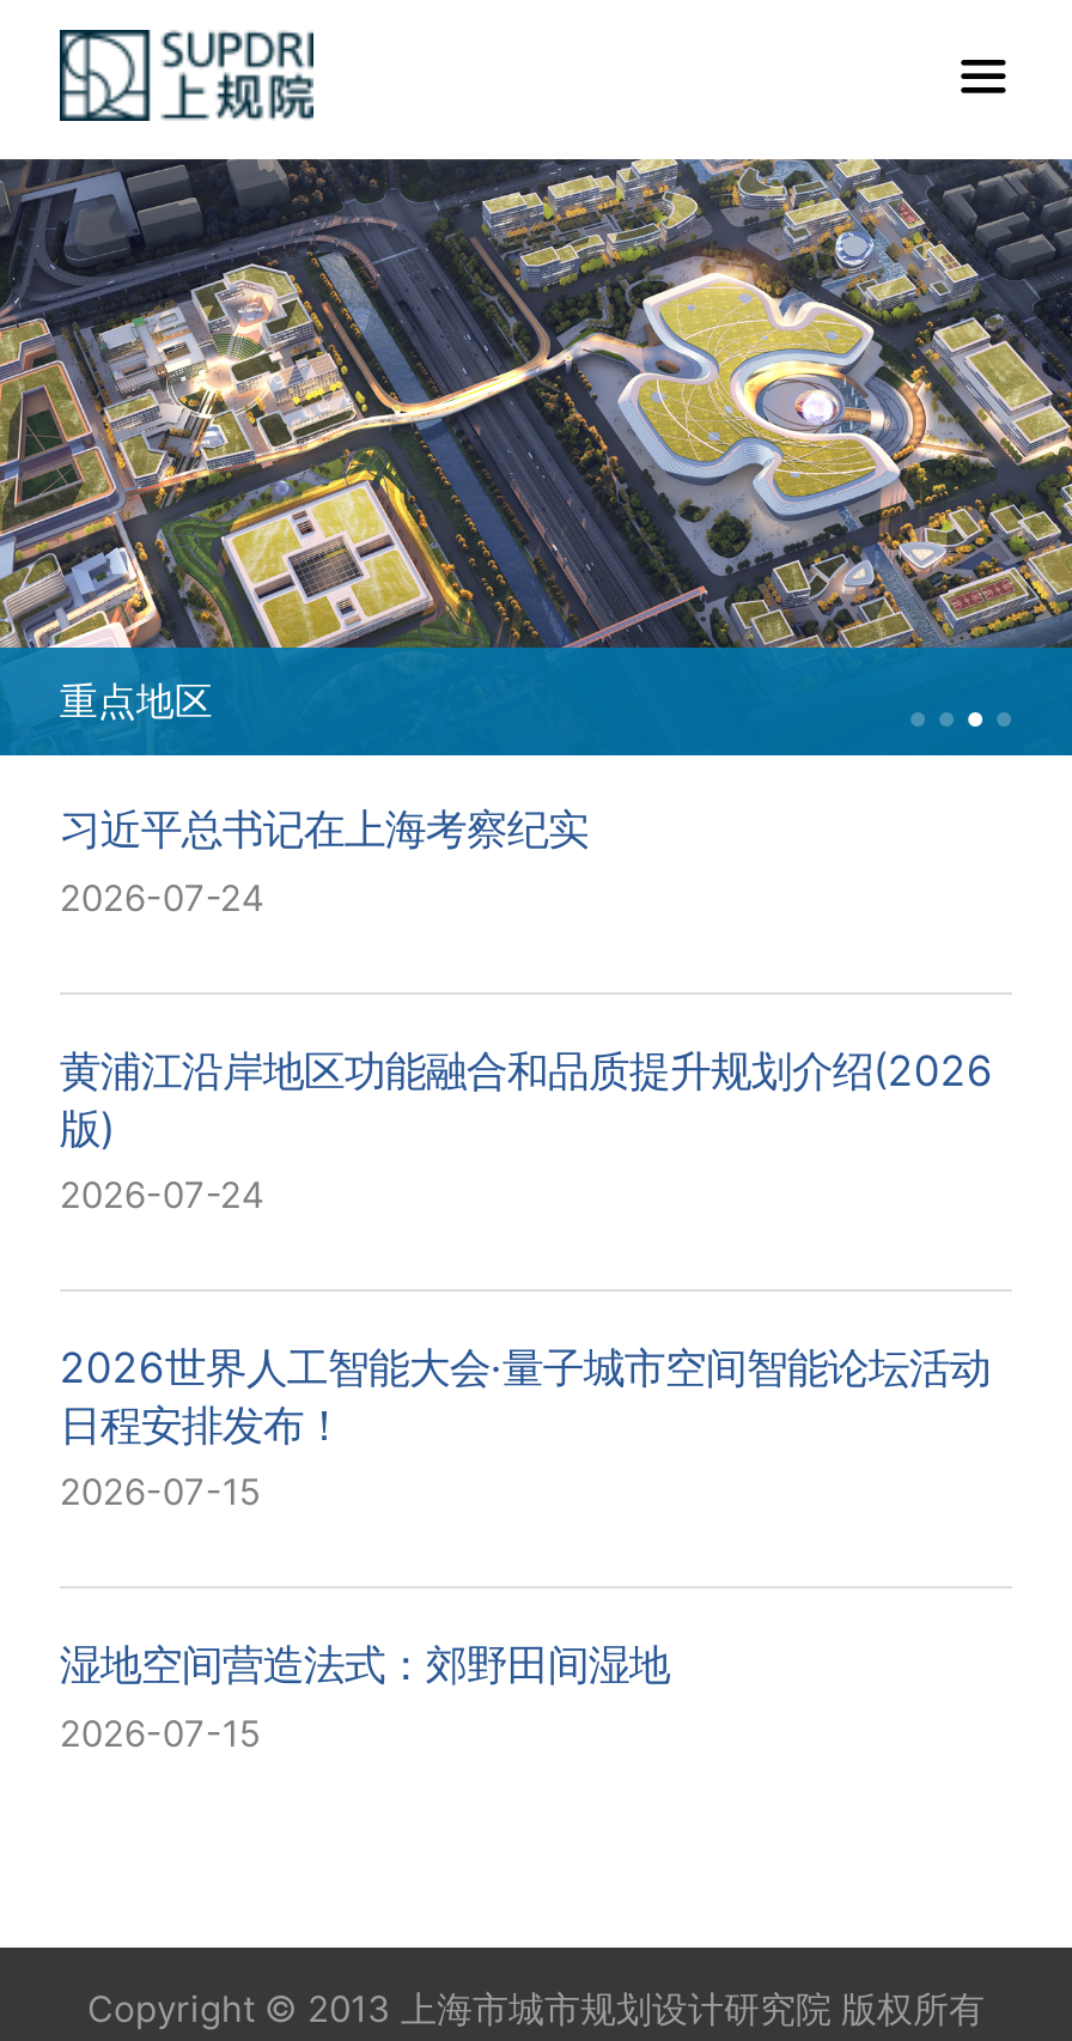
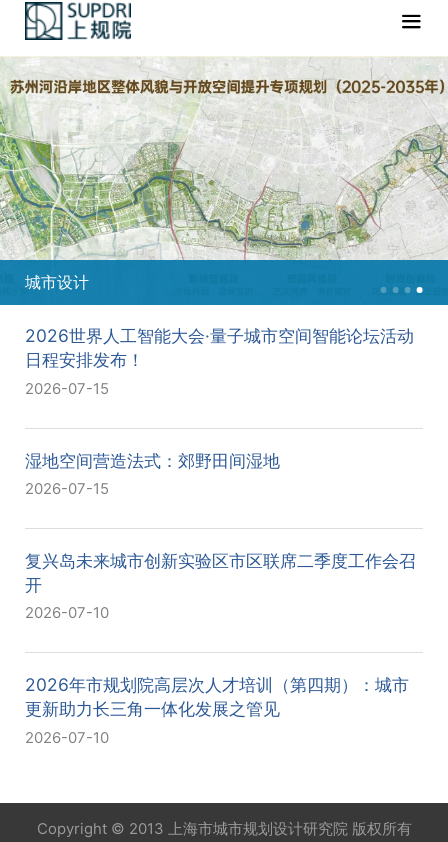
- [image]
- 重点地区
- 习近平总书记在上海考察纪实
- 2026-07-24
- 黄浦江沿岸地区功能融合和品质提升规划介绍(2026
- 版)
- 2026-07-24
+ [image]
+ 城市设计

moved up: 2026世界人工智能大会·量子城市空间智能论坛活动 | 日程安排发布！ | 2026-07-15 | 湿地空间营造法式：郊野田间湿地 | 2026-07-15

+ 复兴岛未来城市创新实验区市区联席二季度工作会召
+ 开
+ 2026-07-10
+ 2026年市规划院高层次人才培训（第四期）：城市
+ 更新助力长三角一体化发展之管见
+ 2026-07-10
